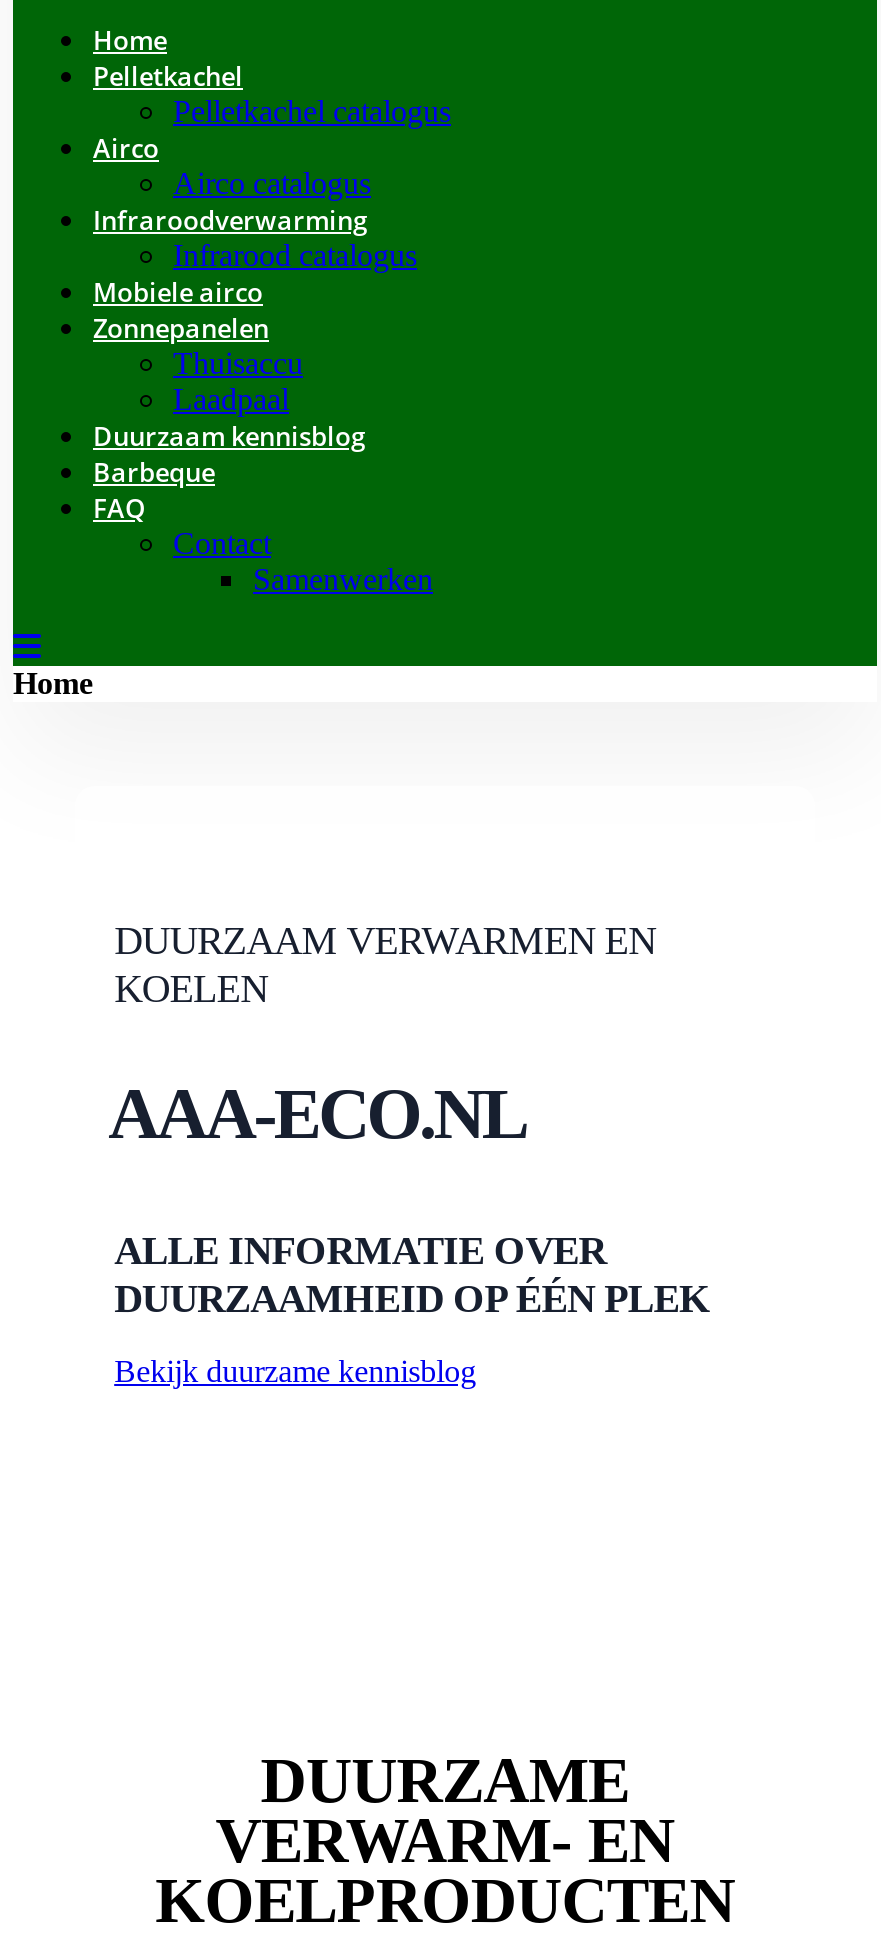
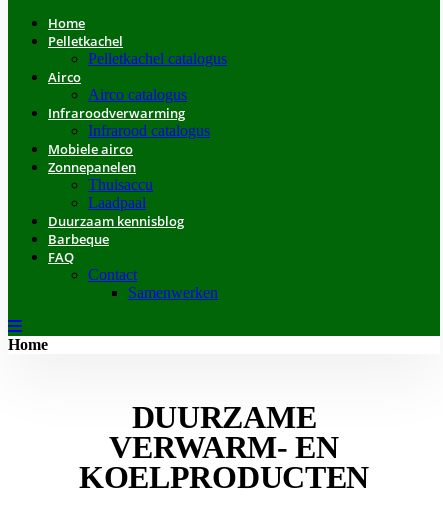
- DUURZAAM VERWARMEN EN
- KOELEN
- AAA-ECO.NL
- ALLE INFORMATIE OVER
- DUURZAAMHEID OP ÉÉN PLEK
- Bekijk duurzame kennisblog
